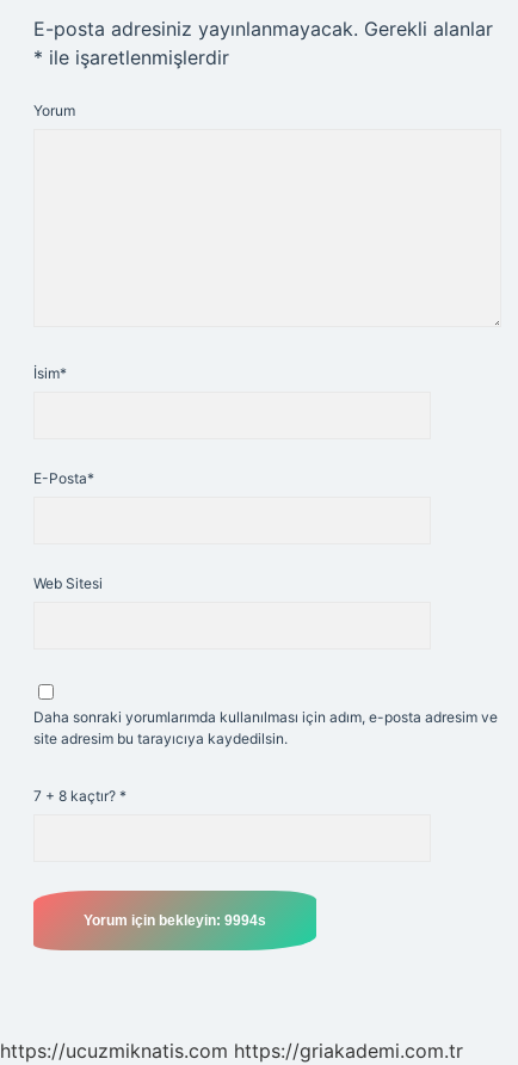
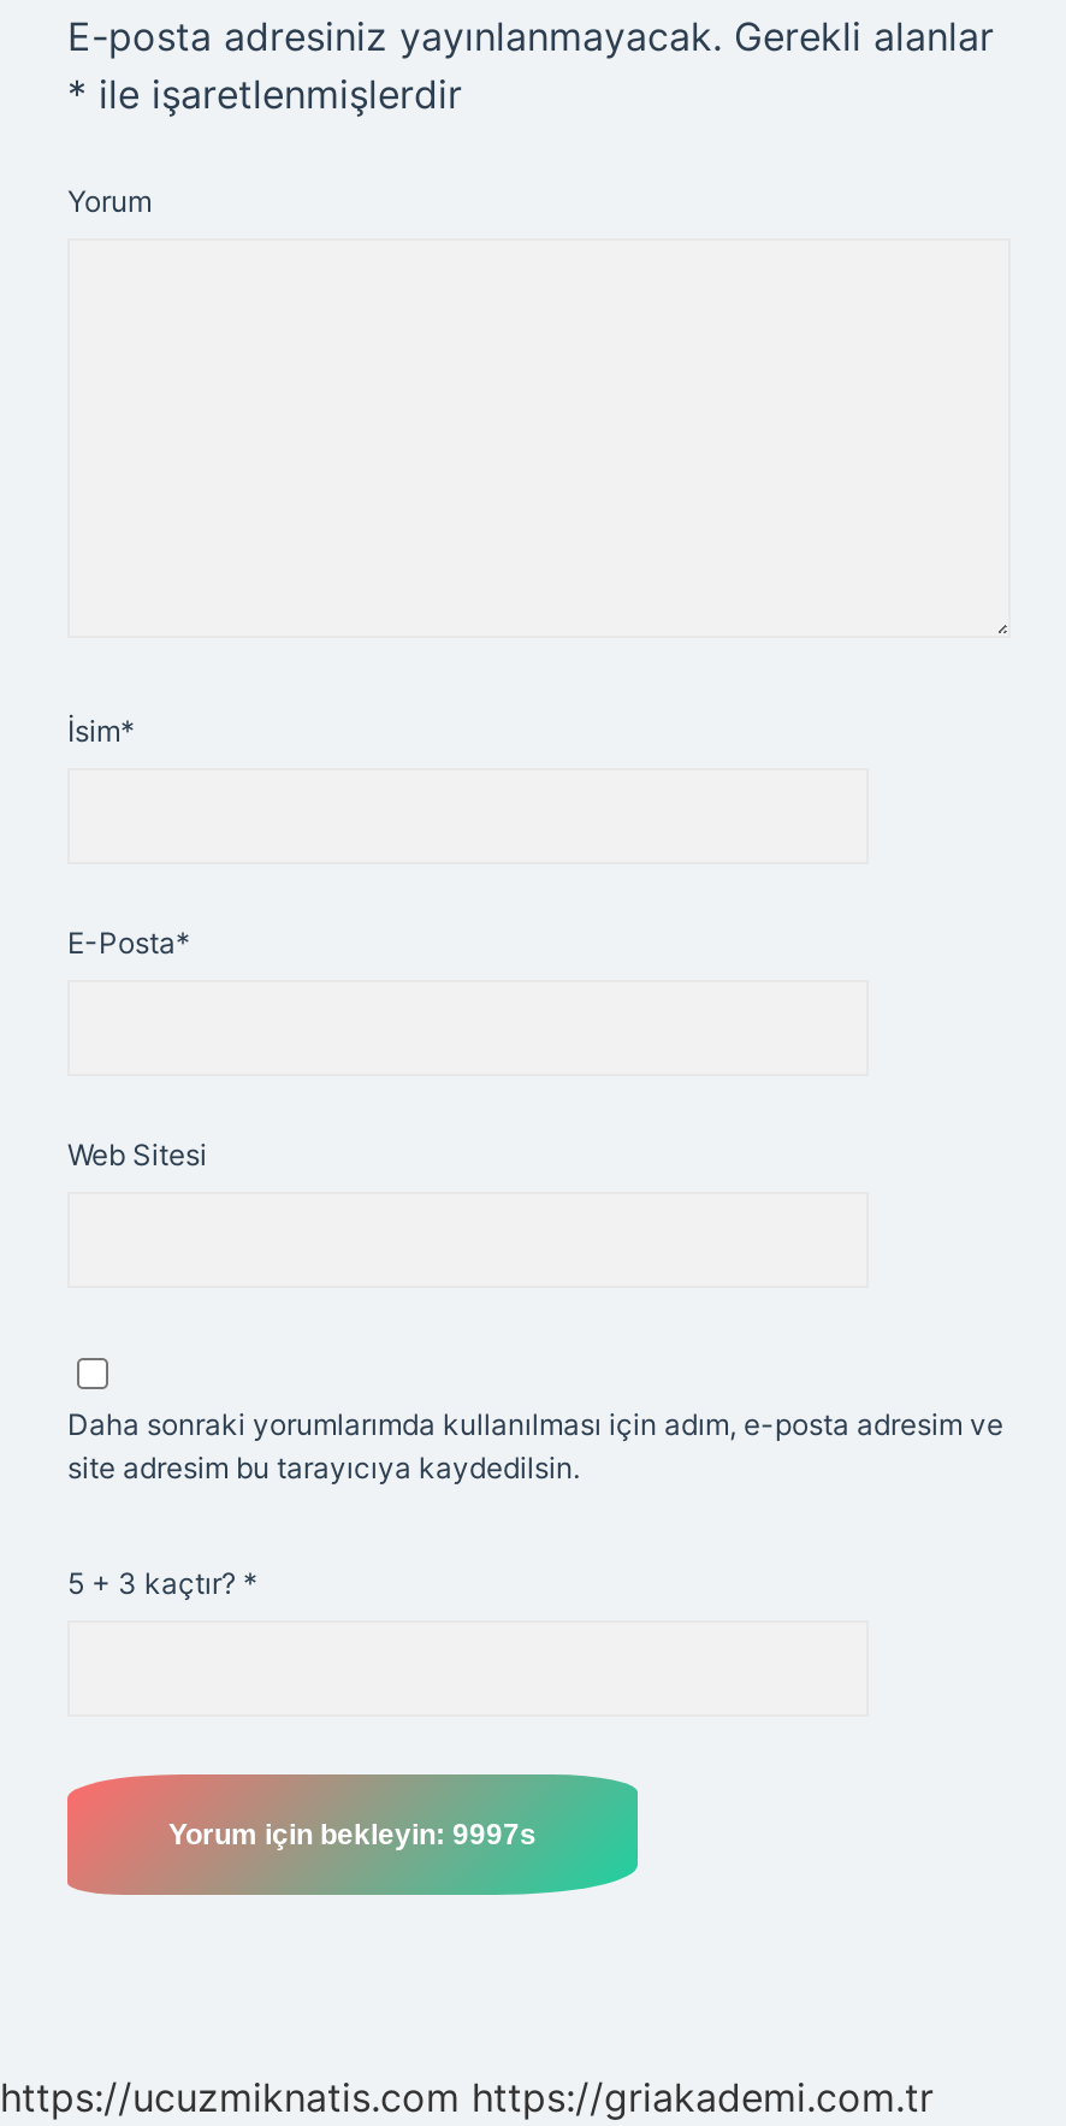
- 7 + 8 kaçtır? *
+ 5 + 3 kaçtır? *
